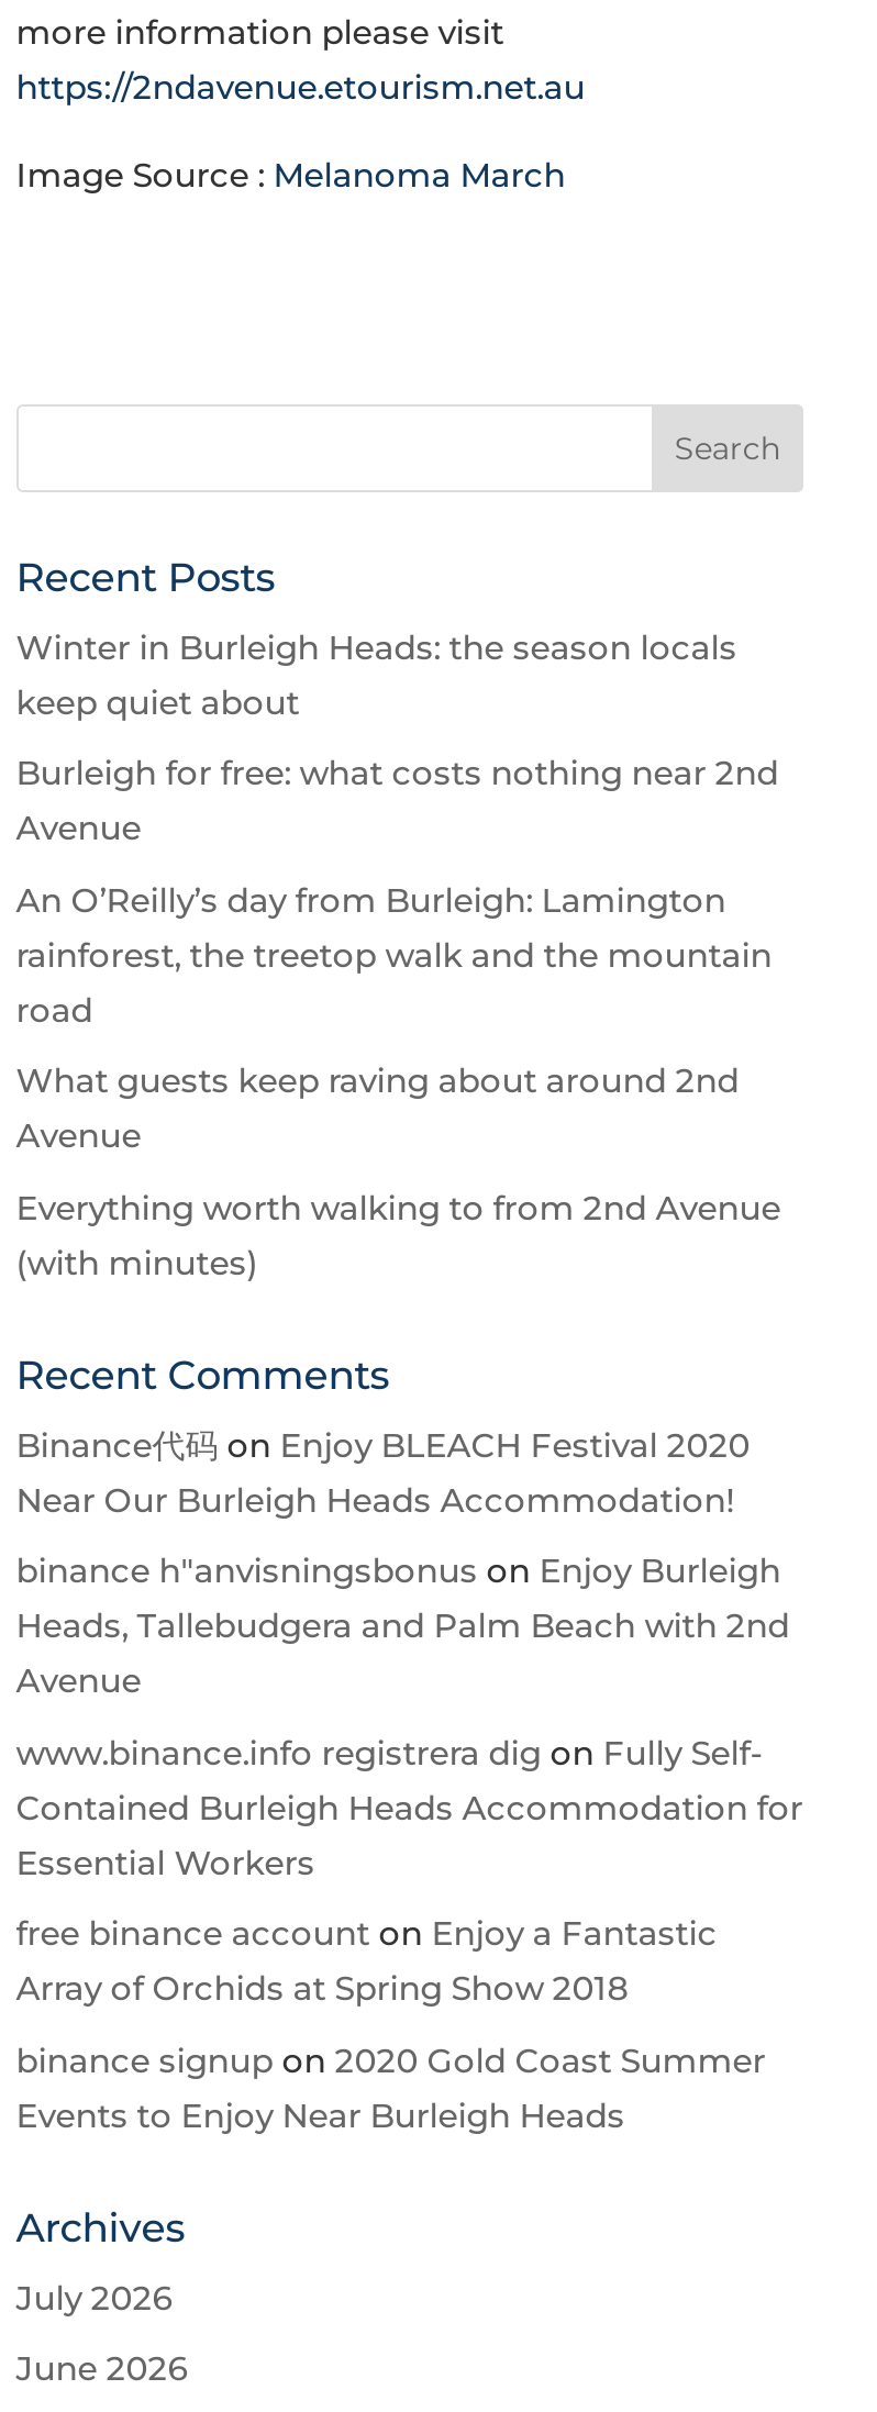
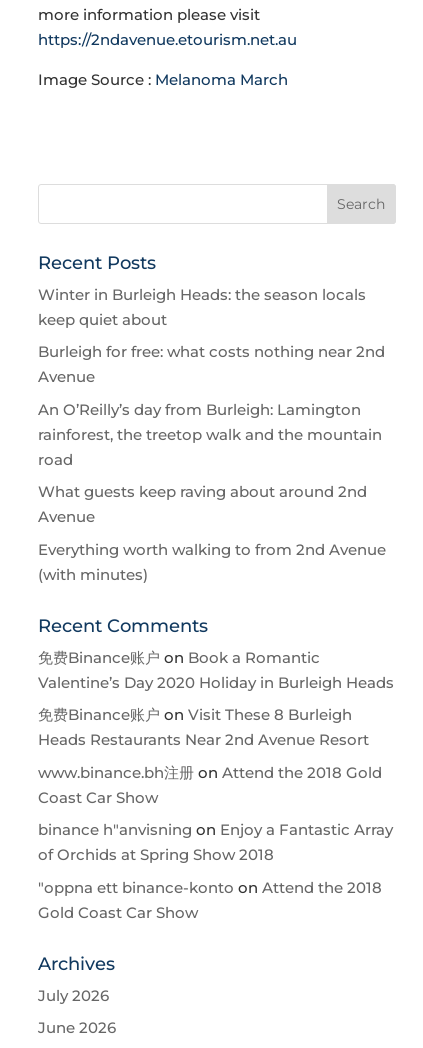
- Binance代码on Enjoy BLEACH Festival 2020
- Near Our Burleigh Heads Accommodation!
+ 免费Binance账户on Book a Romantic
+ Valentine’s Day 2020 Holiday in Burleigh Heads

- binance h"anvisningsbonus on Enjoy Burleigh
- Heads, Tallebudgera and Palm Beach with 2nd
- Avenue
+ 免费Binance账户on Visit These 8 Burleigh
+ Heads Restaurants Near 2nd Avenue Resort

- www.binance.info registrera dig on Fully Self-
- Contained Burleigh Heads Accommodation for
- Essential Workers
+ www.binance.bh注册on Attend the 2018 Gold
+ Coast Car Show

- free binance account on Enjoy a Fantastic
- Array of Orchids at Spring Show 2018
+ binance h"anvisning on Enjoy a Fantastic Array
+ of Orchids at Spring Show 2018

- binance signup on 2020 Gold Coast Summer
- Events to Enjoy Near Burleigh Heads
+ "oppna ett binance-konto on Attend the 2018
+ Gold Coast Car Show
